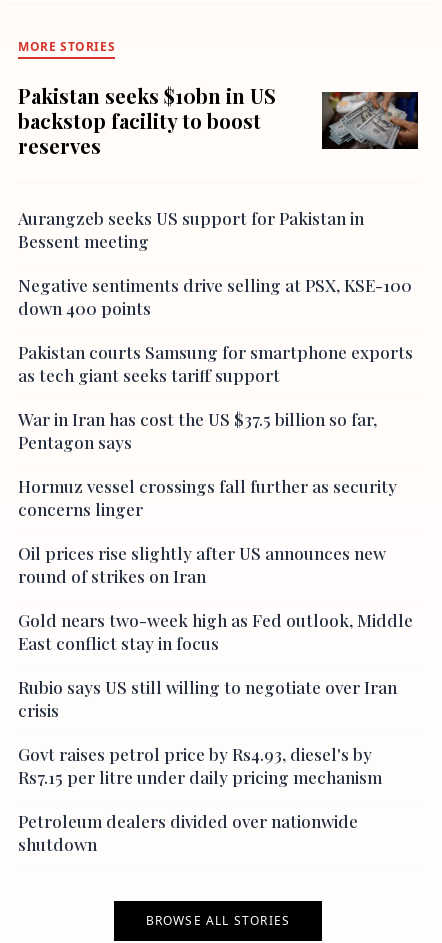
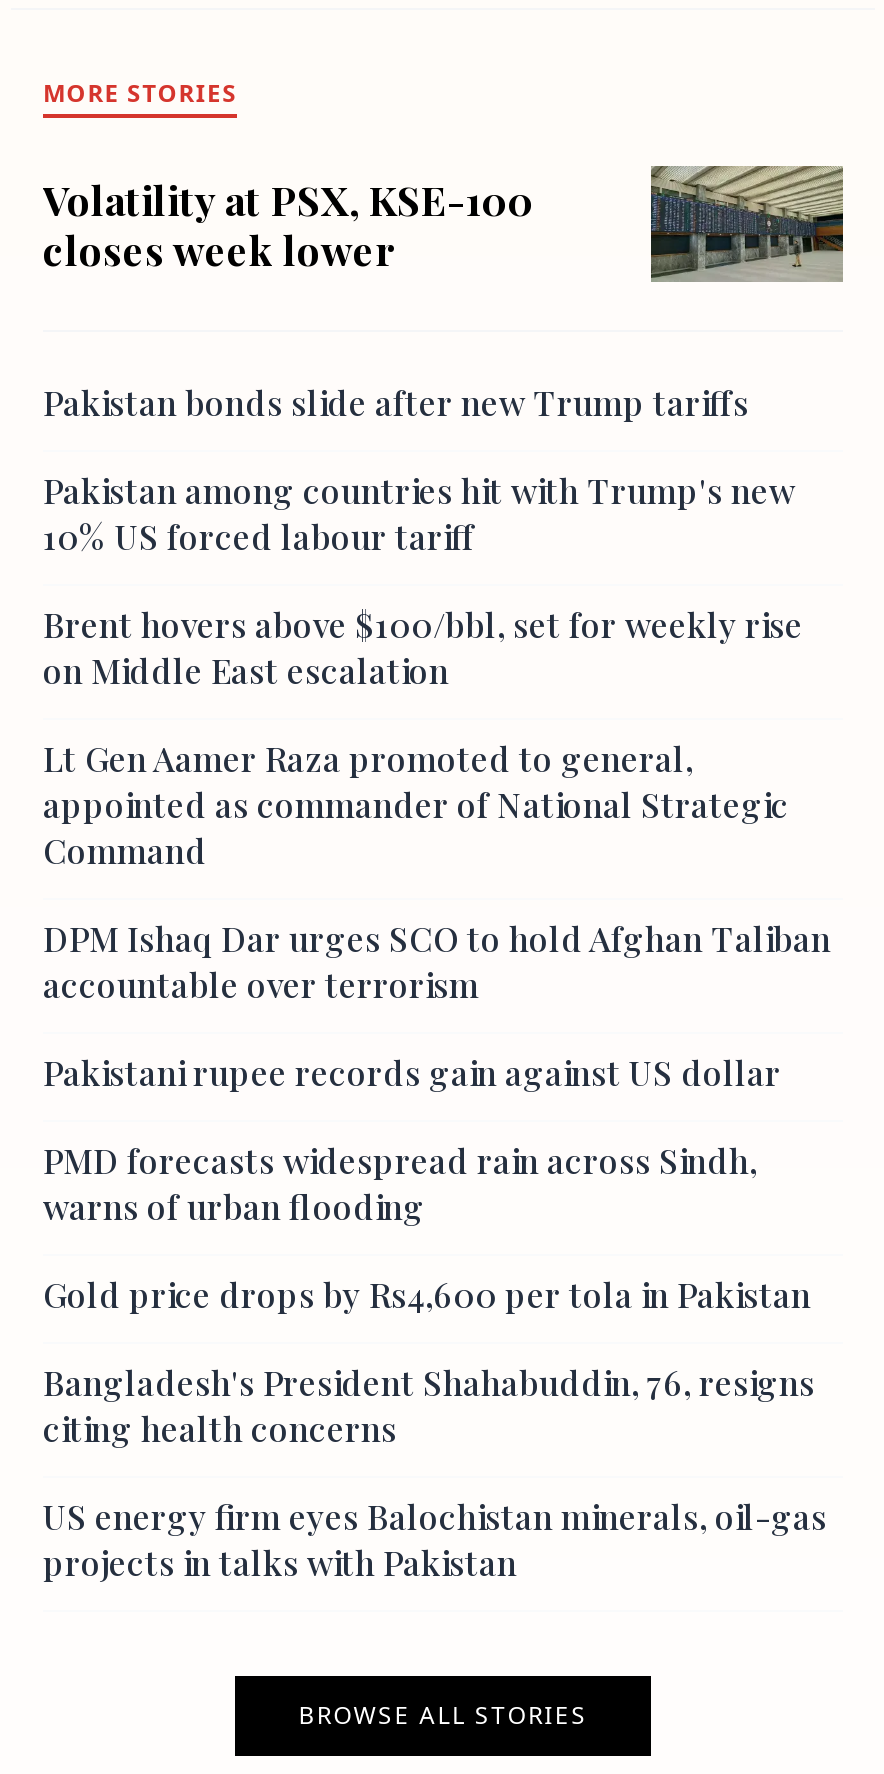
- Pakistan seeks $10bn in US
- backstop facility to boost
- reserves
+ Volatility at PSX, KSE-100
+ closes week lower

- [image]
+ [image]

- Aurangzeb seeks US support for Pakistan in
- Bessent meeting
+ Pakistan bonds slide after new Trump tariffs

- Negative sentiments drive selling at PSX, KSE-100
- down 400 points
+ Pakistan among countries hit with Trump's new
+ 10% US forced labour tariff

- Pakistan courts Samsung for smartphone exports
- as tech giant seeks tariff support
+ Brent hovers above $100/bbl, set for weekly rise
+ on Middle East escalation

- War in Iran has cost the US $37.5 billion so far,
- Pentagon says
+ Lt Gen Aamer Raza promoted to general,
+ appointed as commander of National Strategic
+ Command

- Hormuz vessel crossings fall further as security
- concerns linger
+ DPM Ishaq Dar urges SCO to hold Afghan Taliban
+ accountable over terrorism

- Oil prices rise slightly after US announces new
- round of strikes on Iran
+ Pakistani rupee records gain against US dollar

- Gold nears two-week high as Fed outlook, Middle
- East conflict stay in focus
+ PMD forecasts widespread rain across Sindh,
+ warns of urban flooding

- Rubio says US still willing to negotiate over Iran
- crisis
+ Gold price drops by Rs4,600 per tola in Pakistan

- Govt raises petrol price by Rs4.93, diesel's by
- Rs7.15 per litre under daily pricing mechanism
+ Bangladesh's President Shahabuddin, 76, resigns
+ citing health concerns

- Petroleum dealers divided over nationwide
- shutdown
+ US energy firm eyes Balochistan minerals, oil-gas
+ projects in talks with Pakistan
